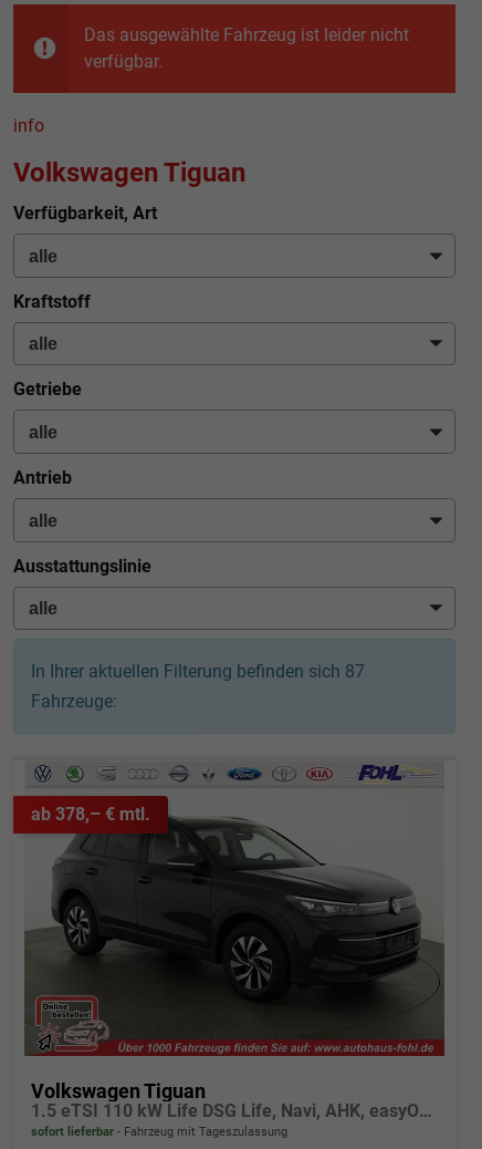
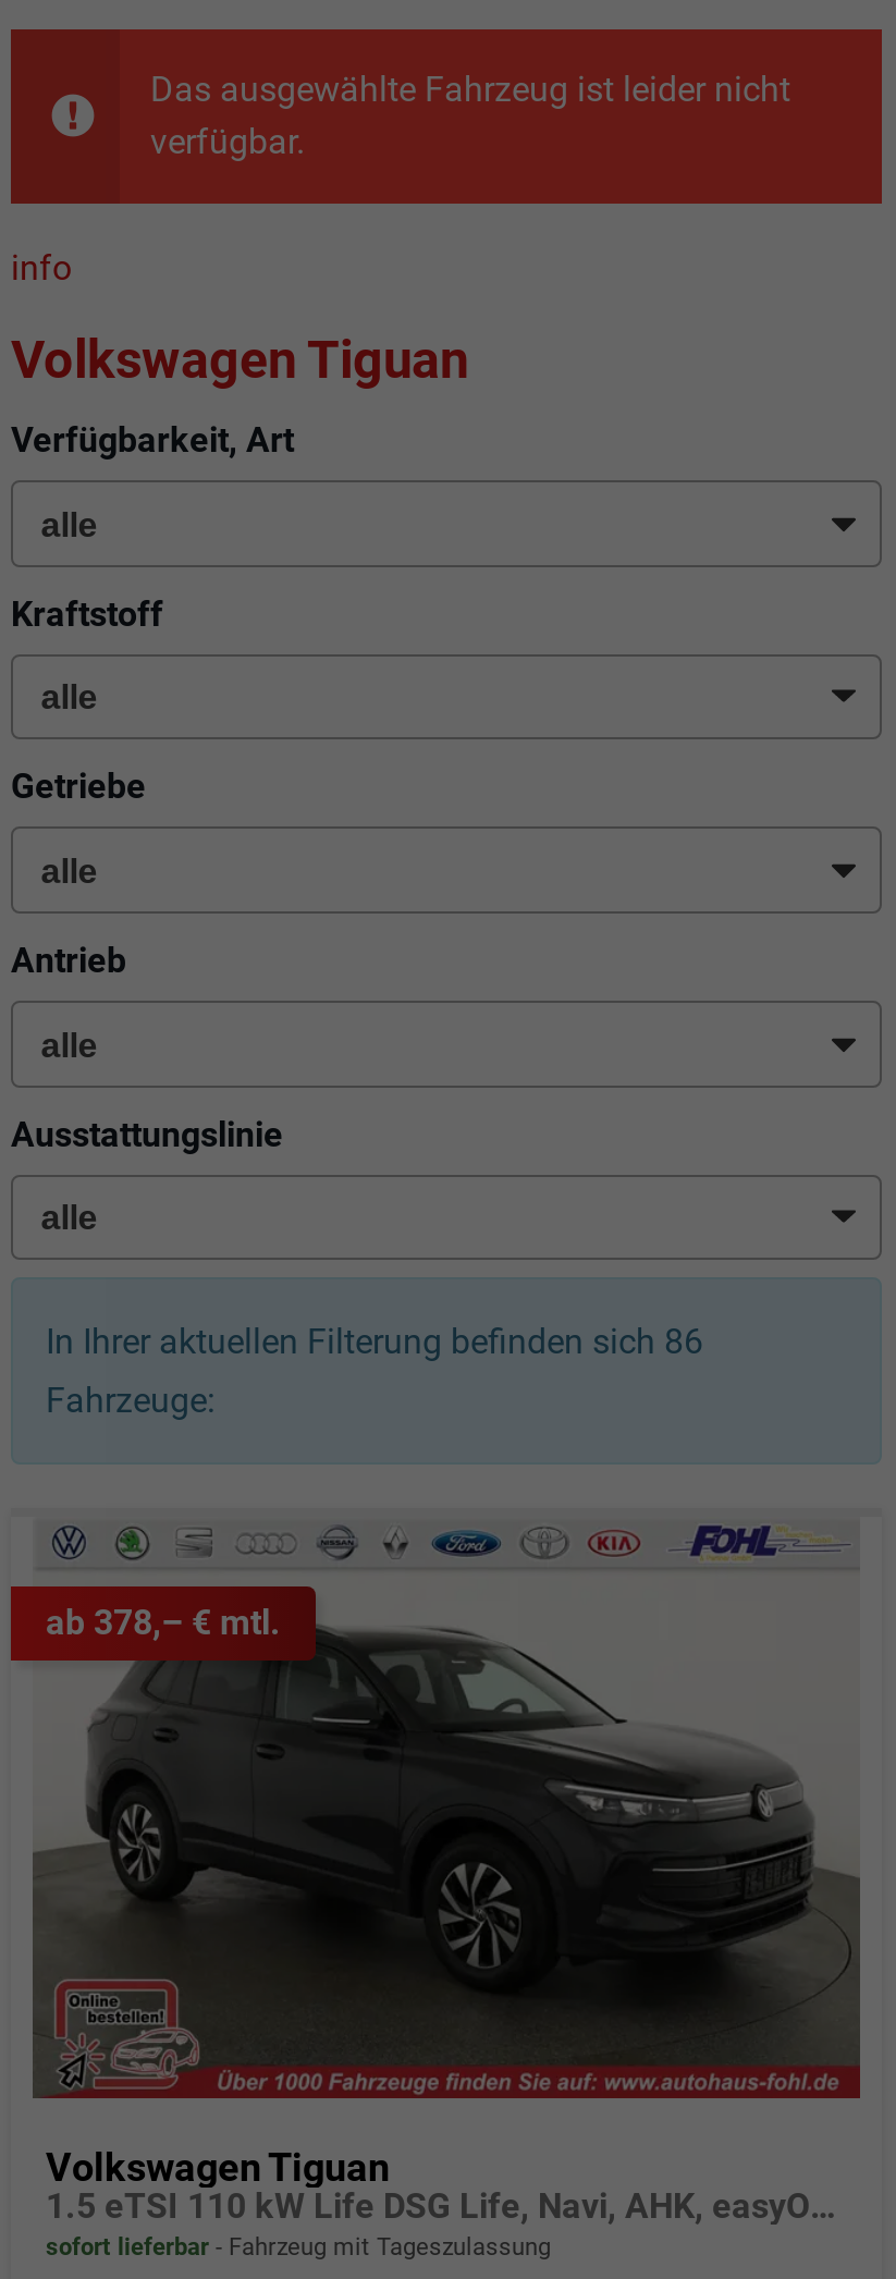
- In Ihrer aktuellen Filterung befinden sich 87
+ In Ihrer aktuellen Filterung befinden sich 86
